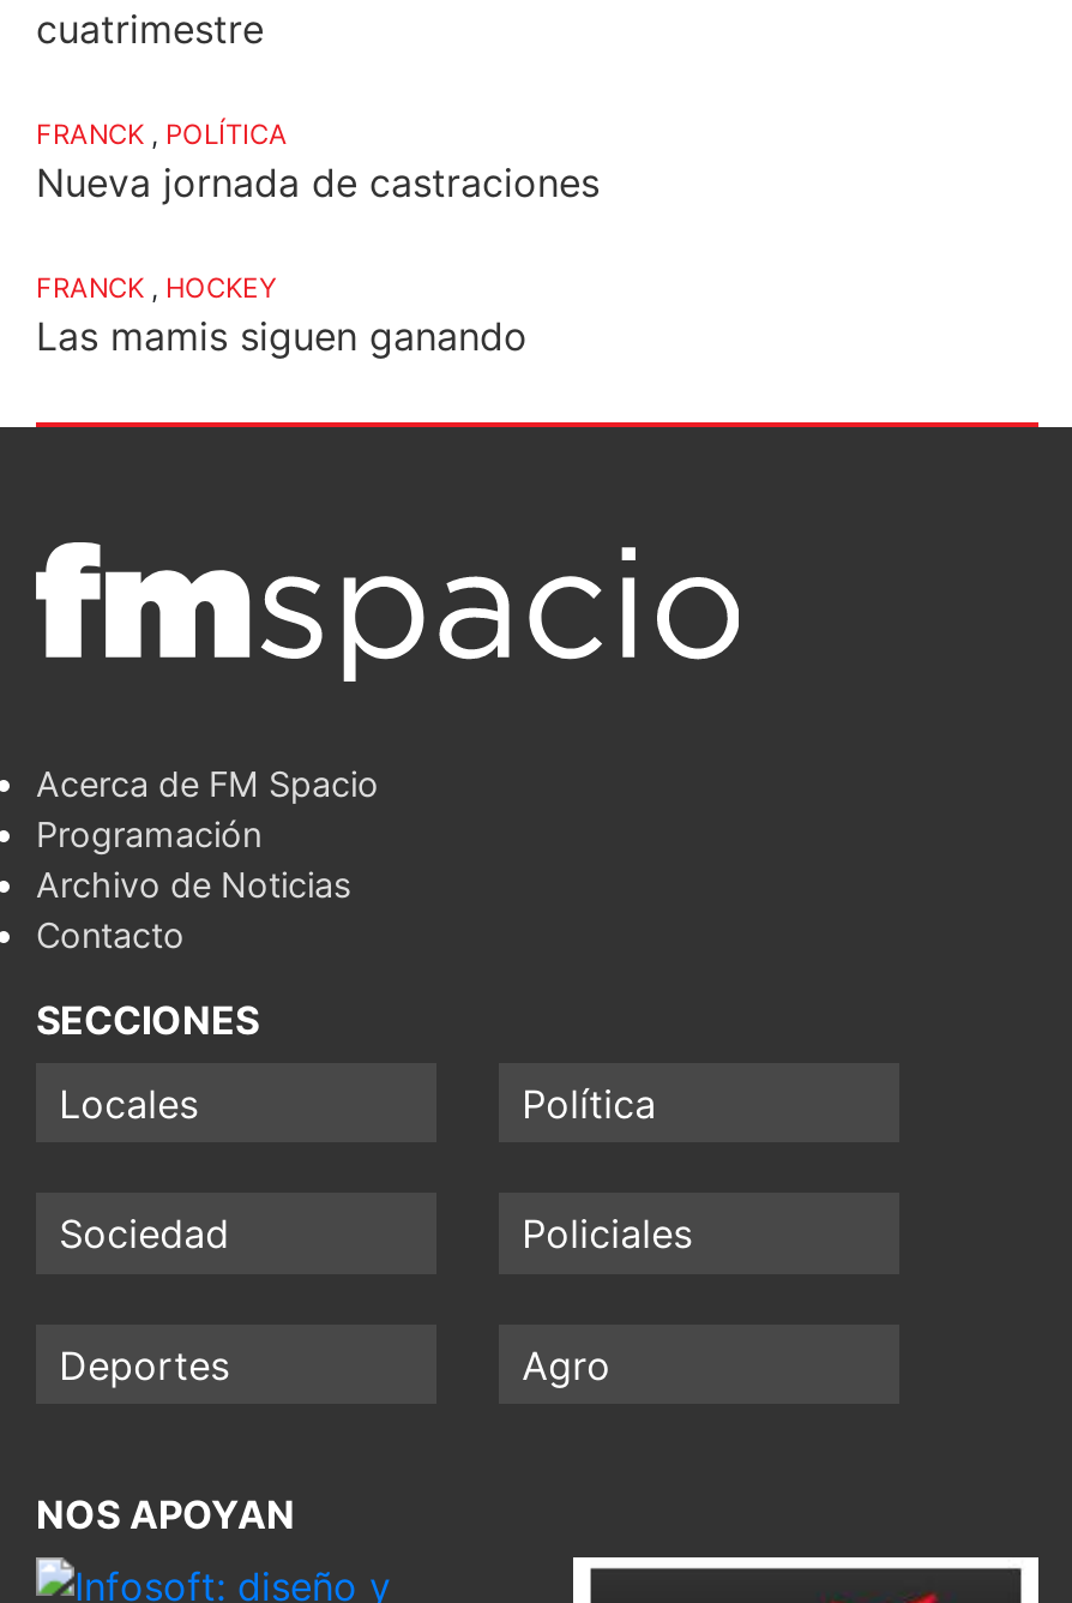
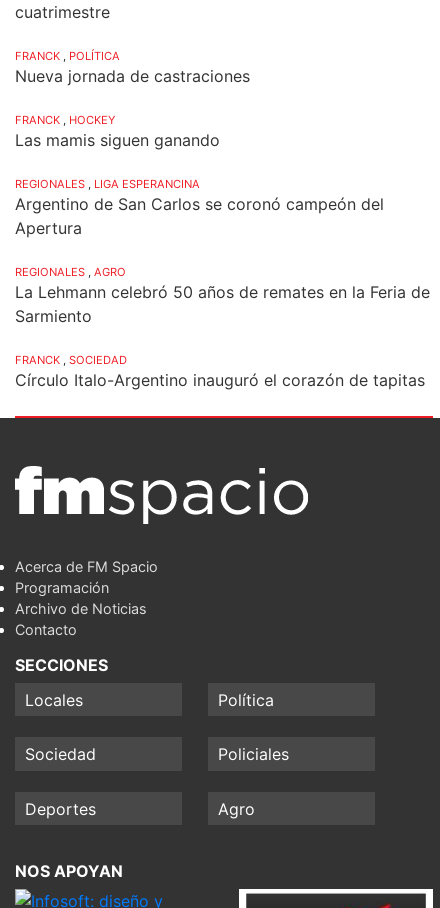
+ REGIONALES , LIGA ESPERANCINA
+ Argentino de San Carlos se coronó campeón del
+ Apertura
+ REGIONALES , AGRO
+ La Lehmann celebró 50 años de remates en la Feria de
+ Sarmiento
+ FRANCK , SOCIEDAD
+ Círculo Italo-Argentino inauguró el corazón de tapitas
